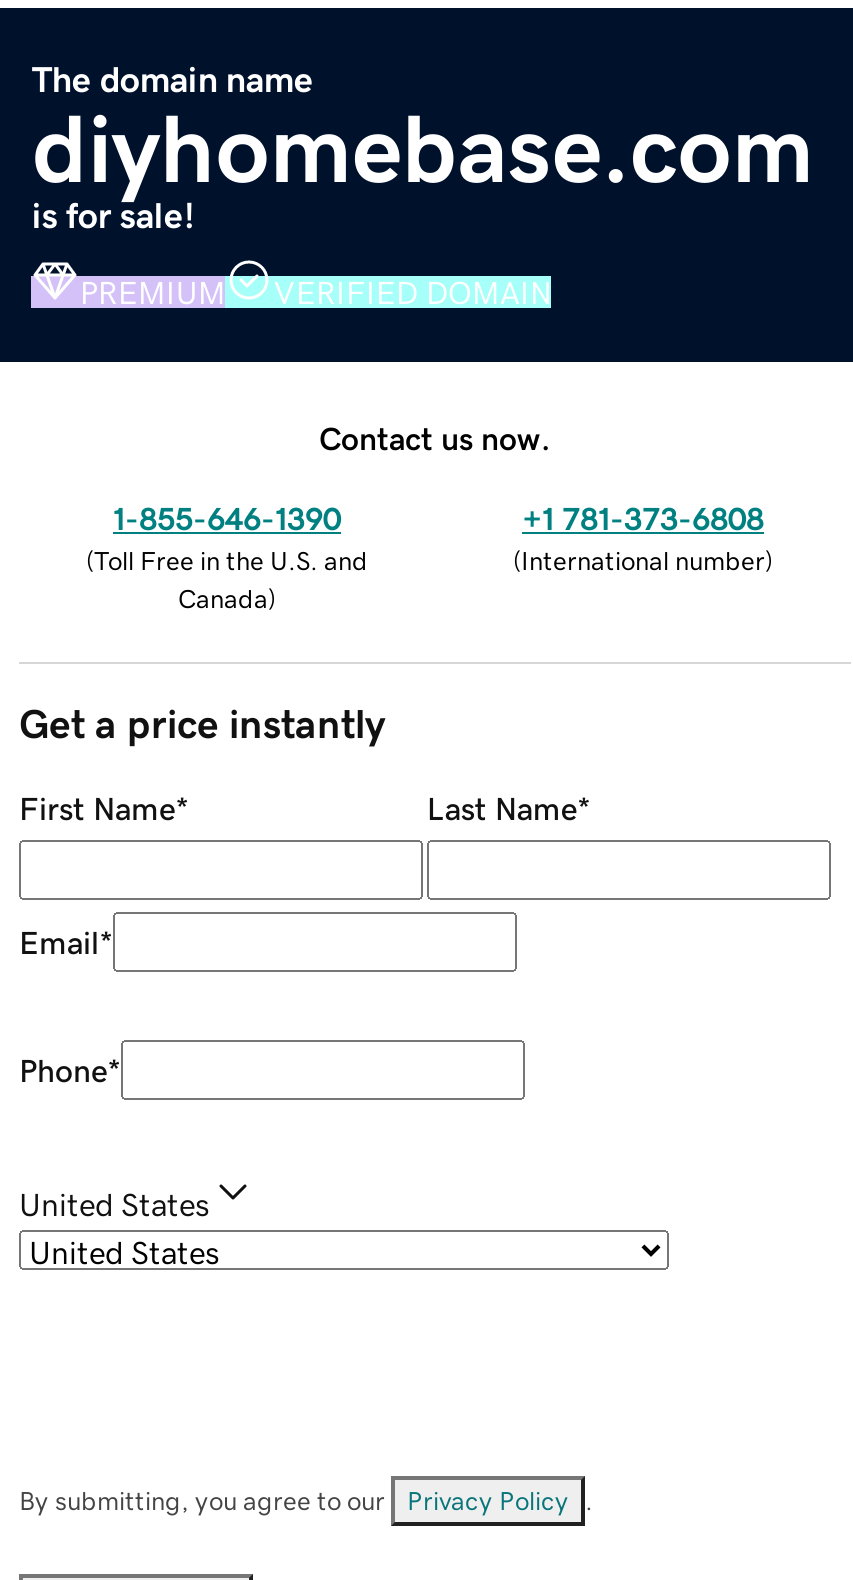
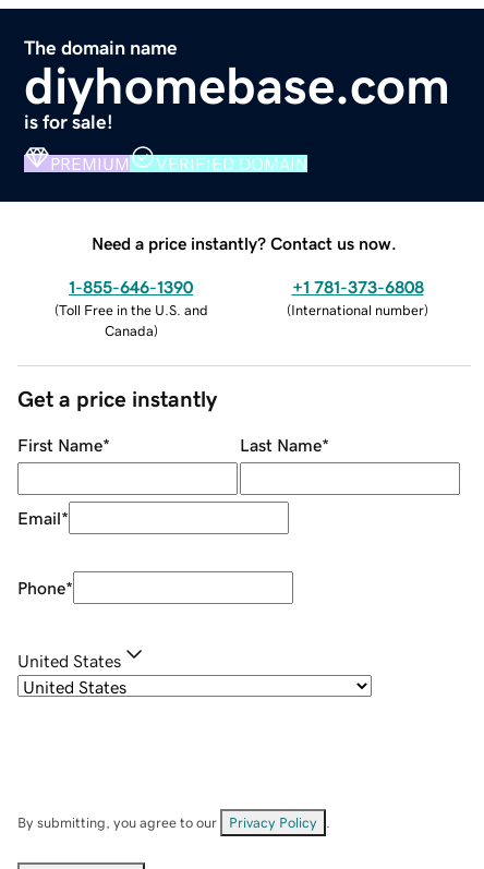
- Contact us now.
+ Need a price instantly? Contact us now.
